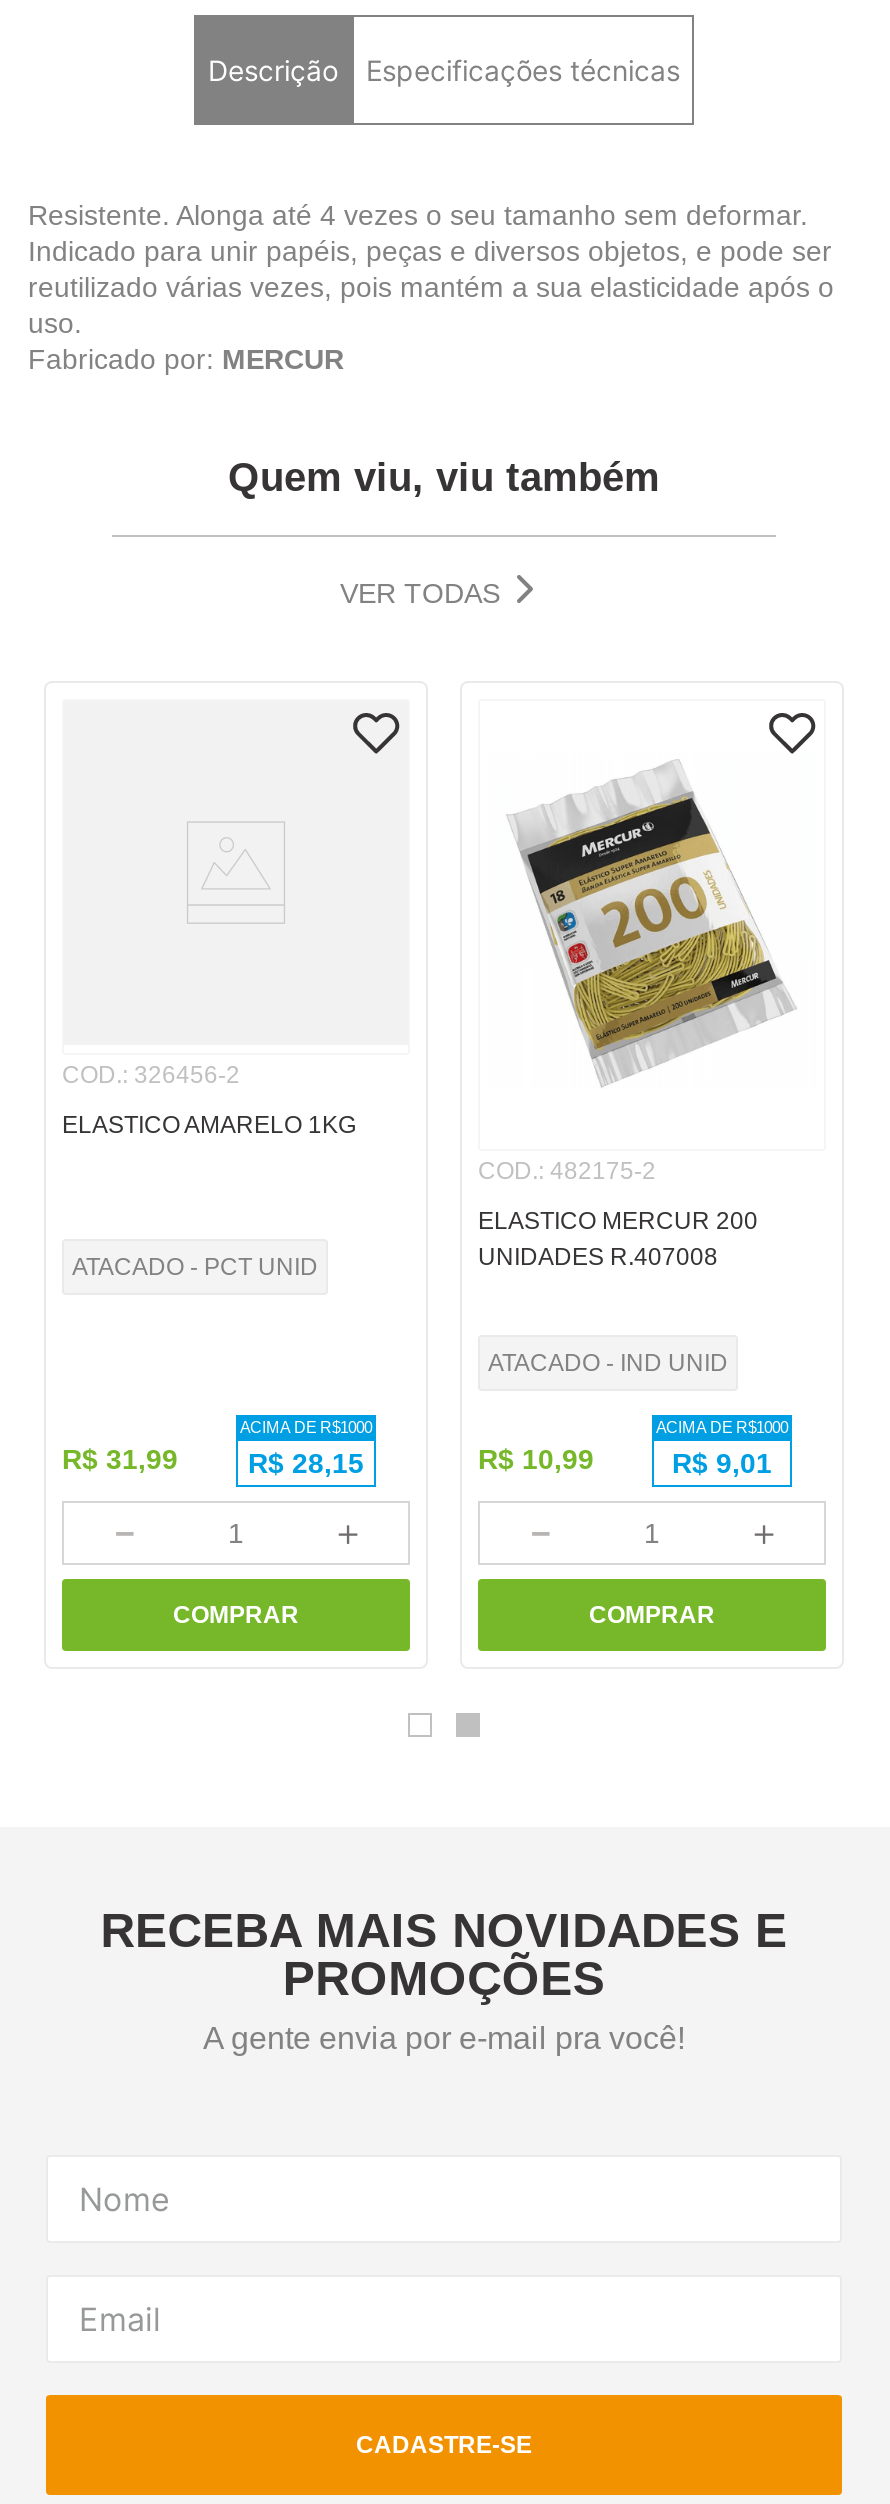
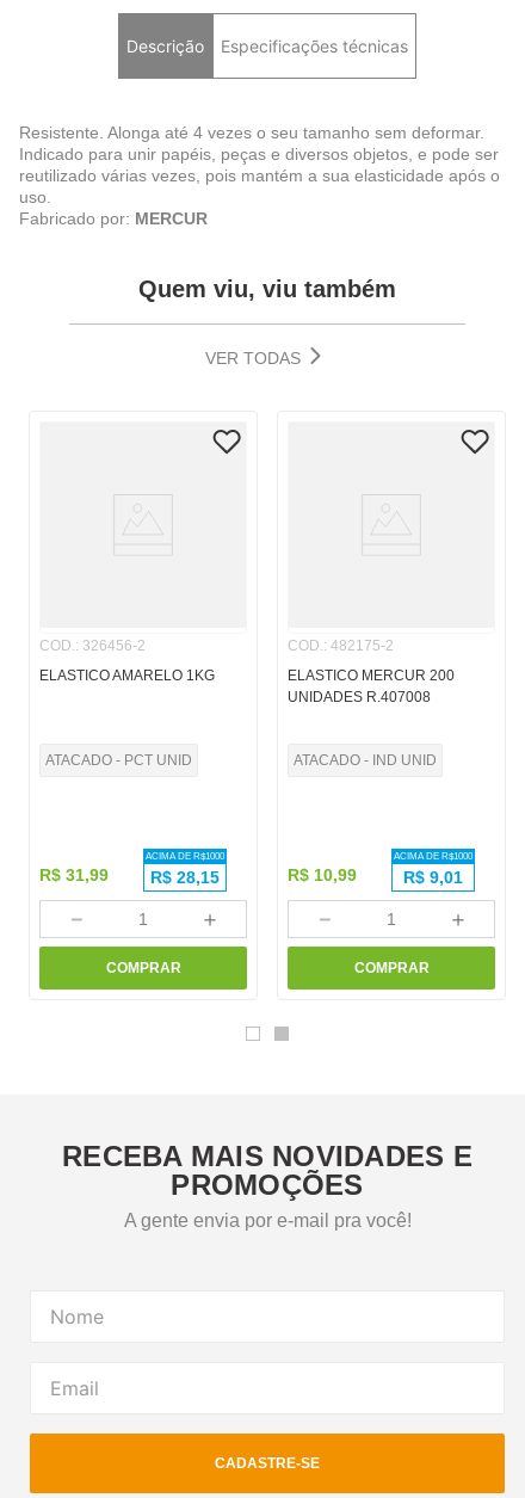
- [image]

moved up: COD.: 482175-2 | ELASTICO MERCUR 200 | UNIDADES R.407008 | ATACADO - IND UNID
